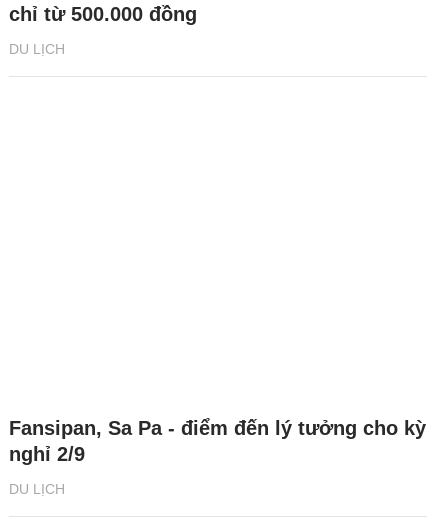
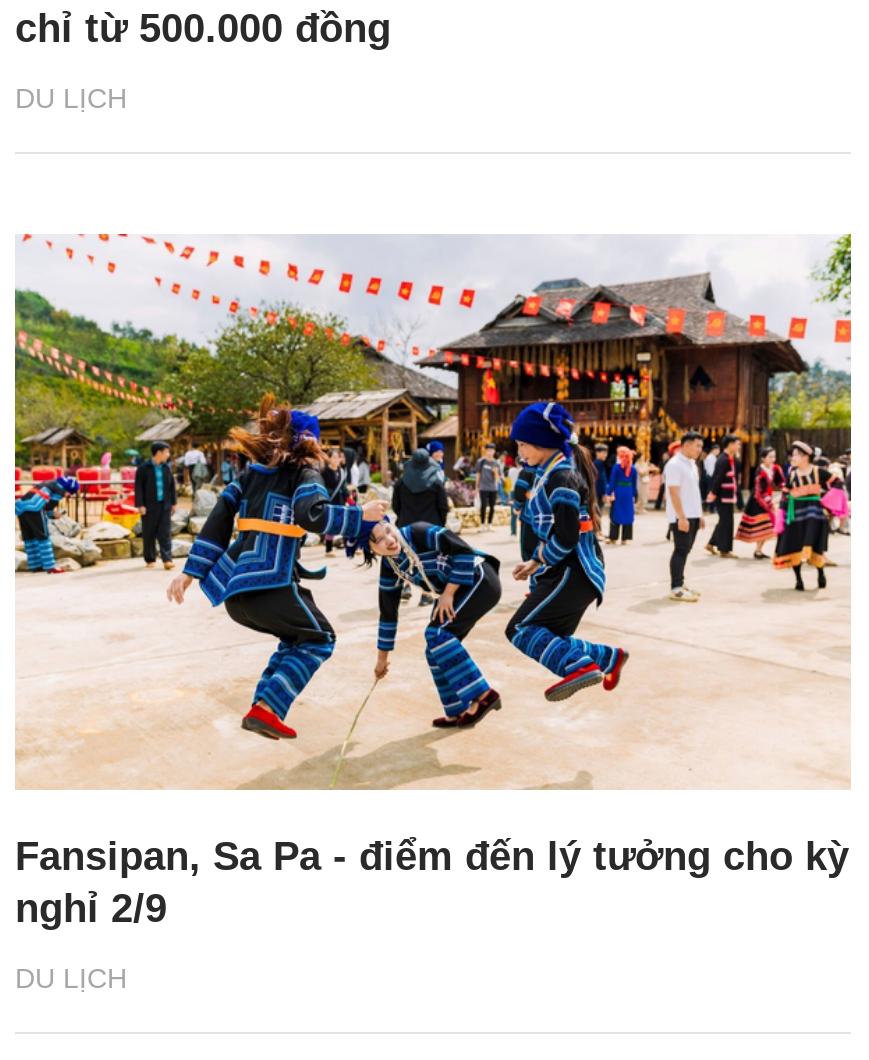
+ [image]
